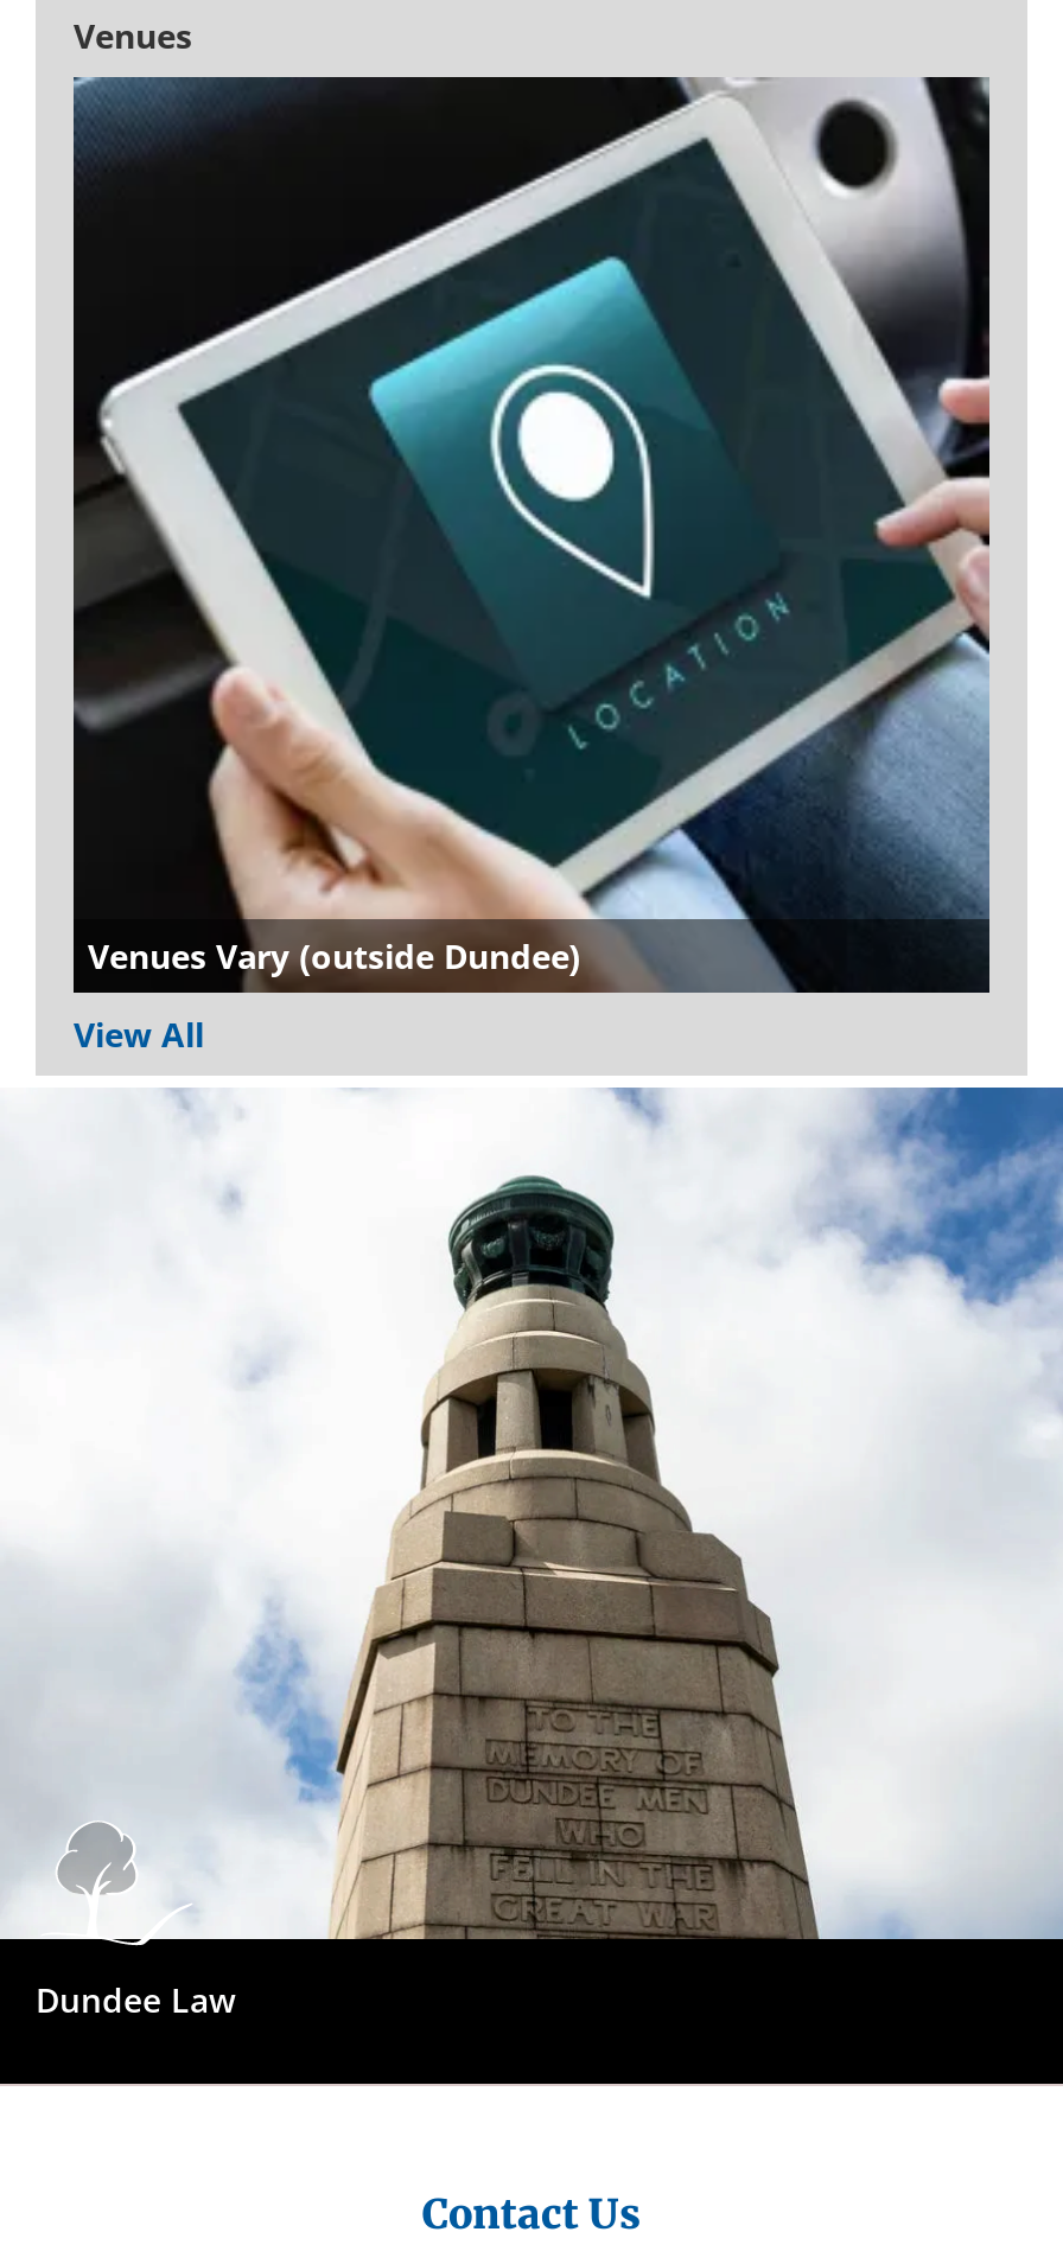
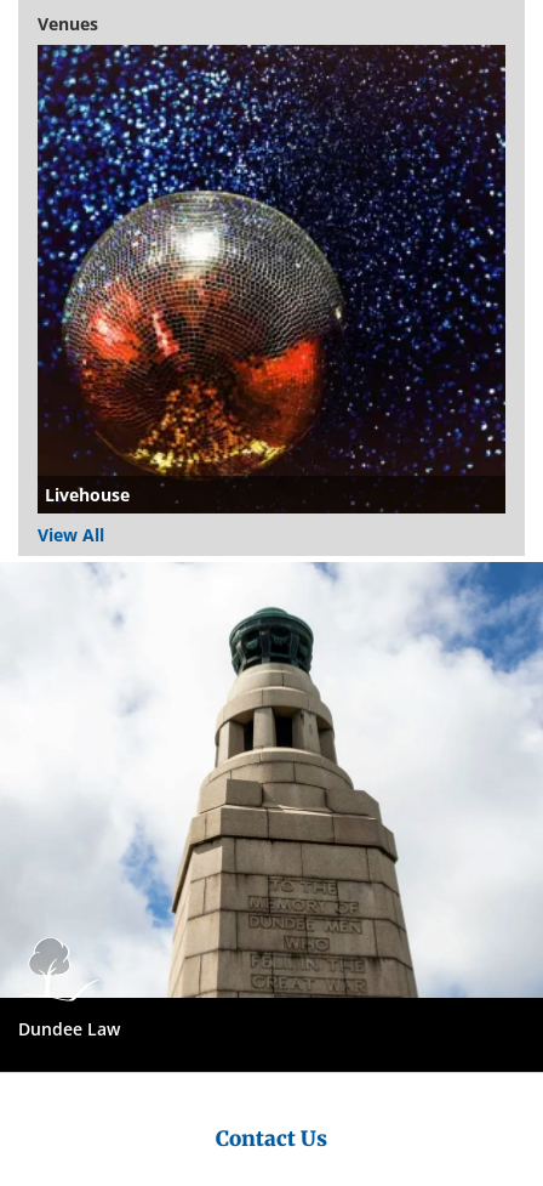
- [image]
- Venues Vary (outside Dundee)
+ [image]
+ Livehouse
